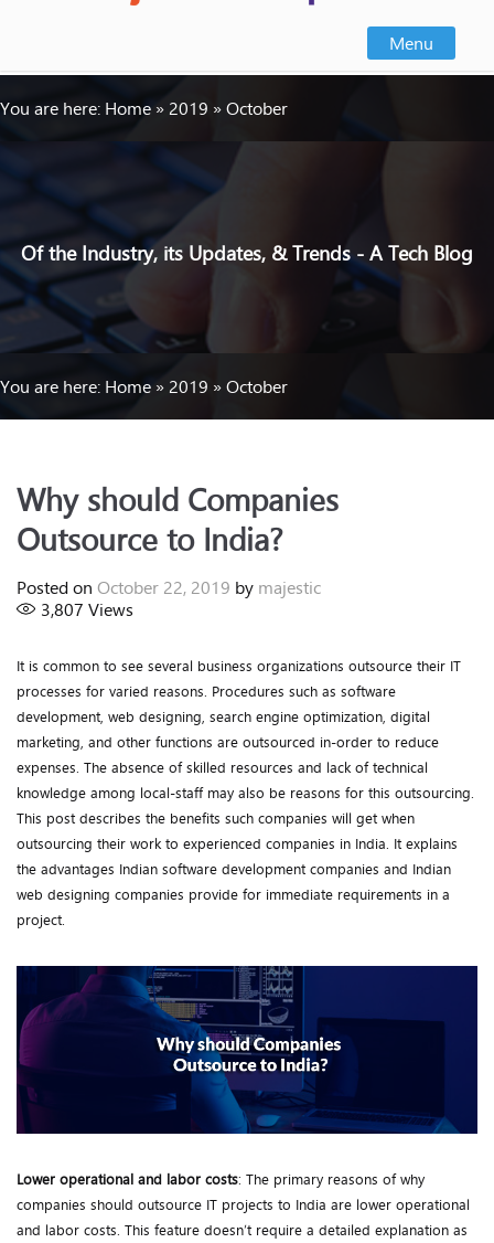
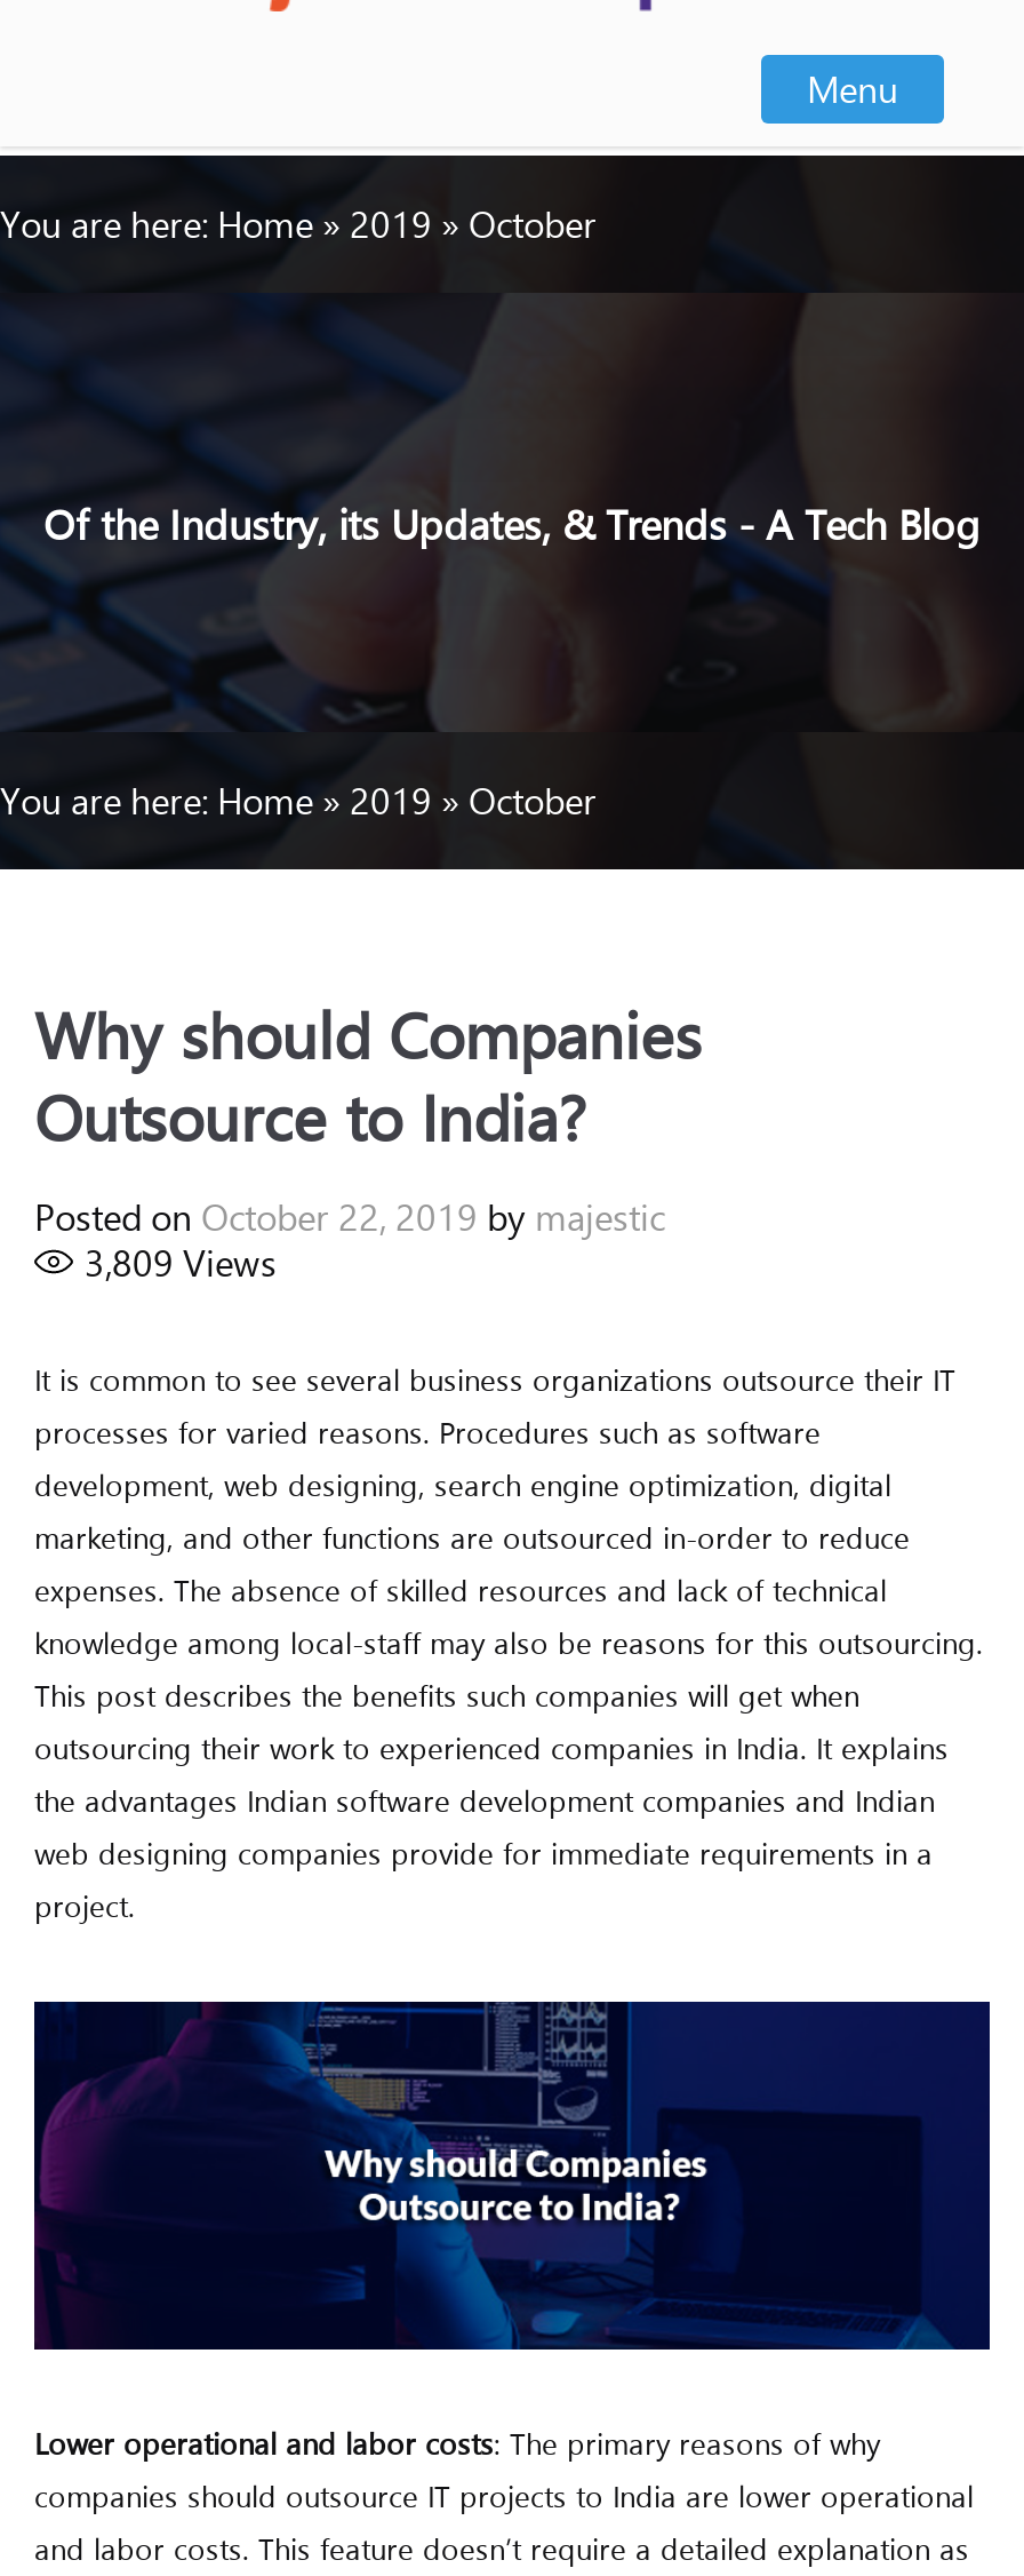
- 3,807 Views
+ 3,809 Views
